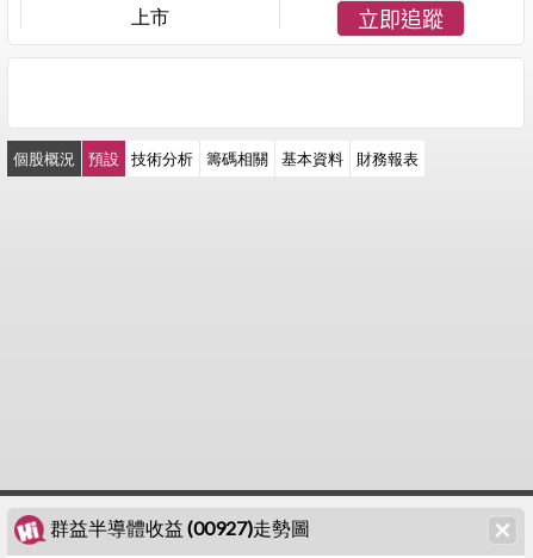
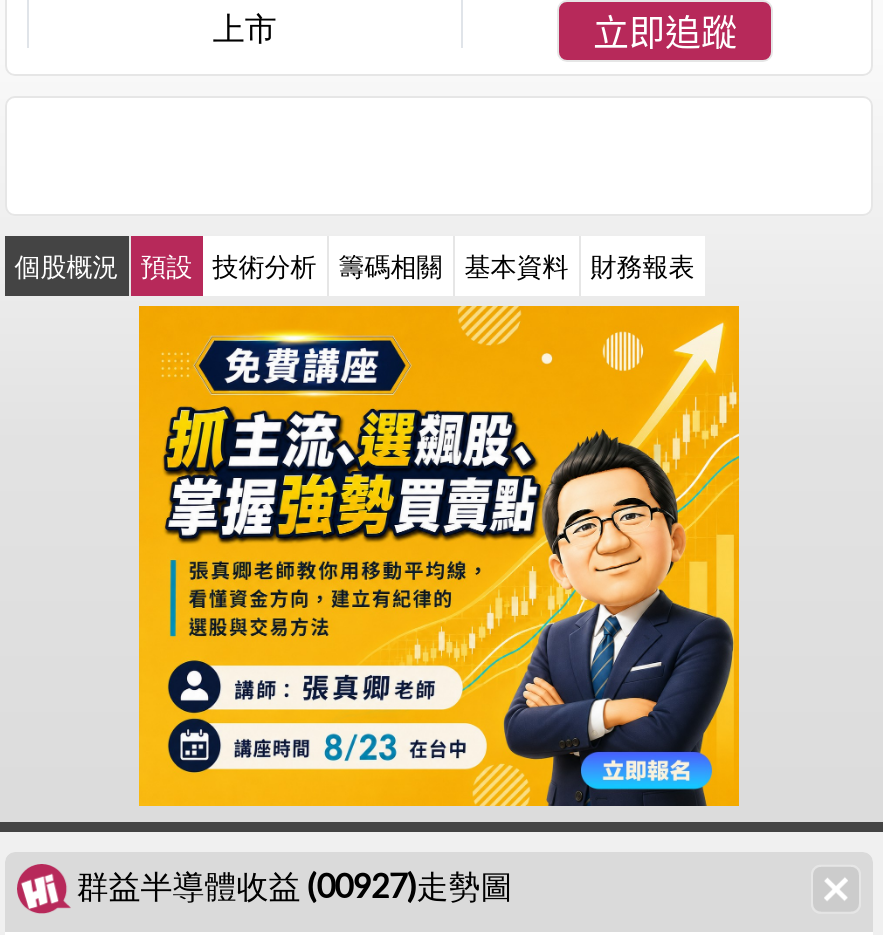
+ [image]
